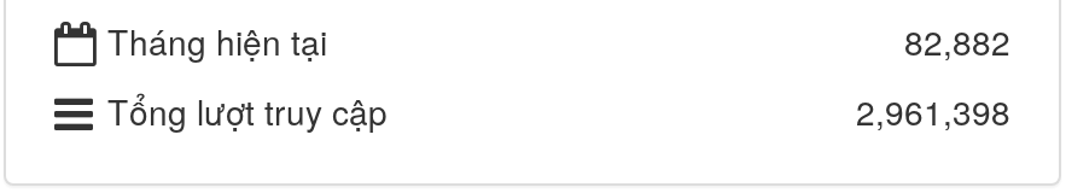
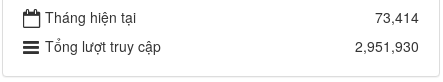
- 82,882
+ 73,414

- 2,961,398
+ 2,951,930
